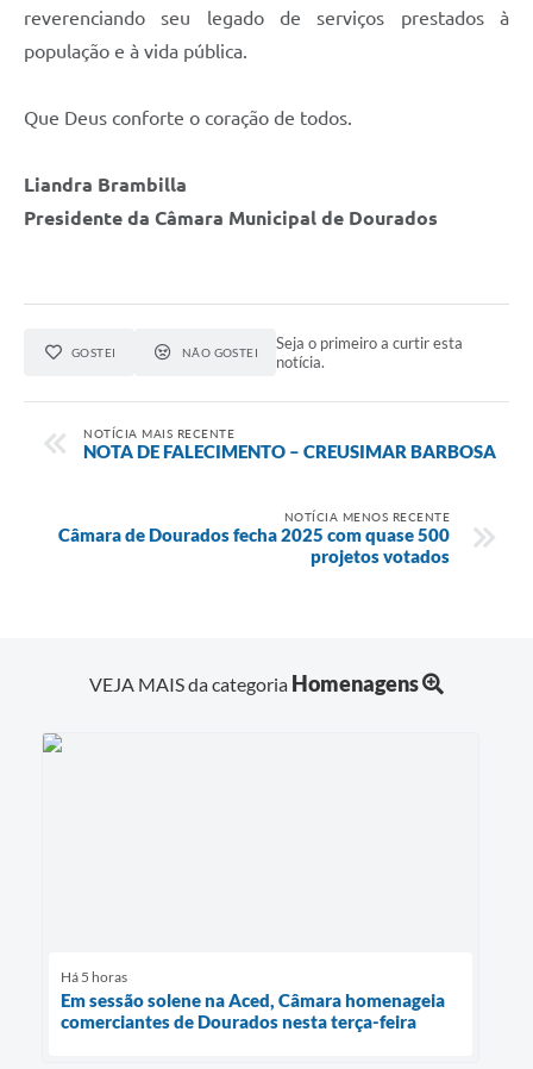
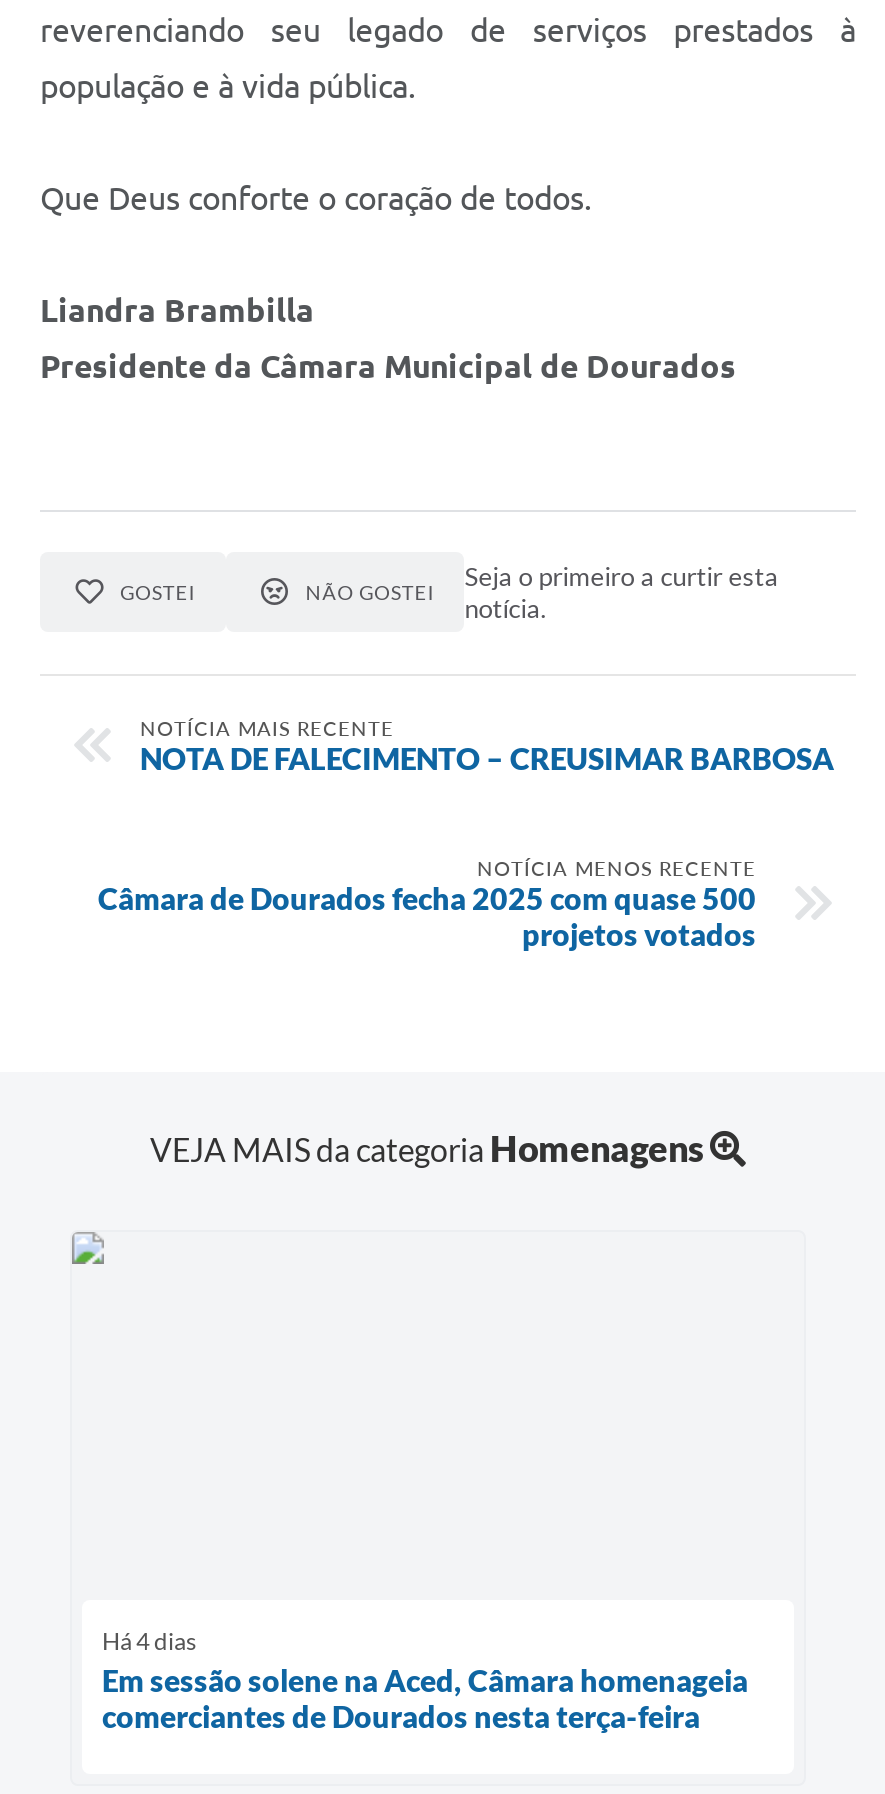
- Há 5 horas
+ Há 4 dias
